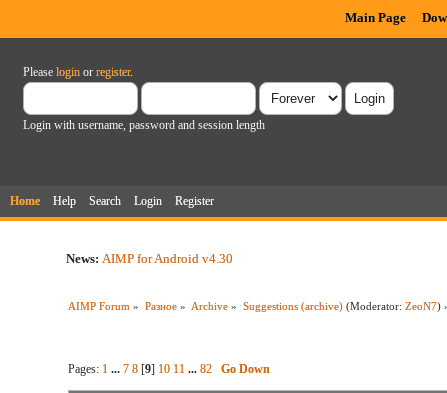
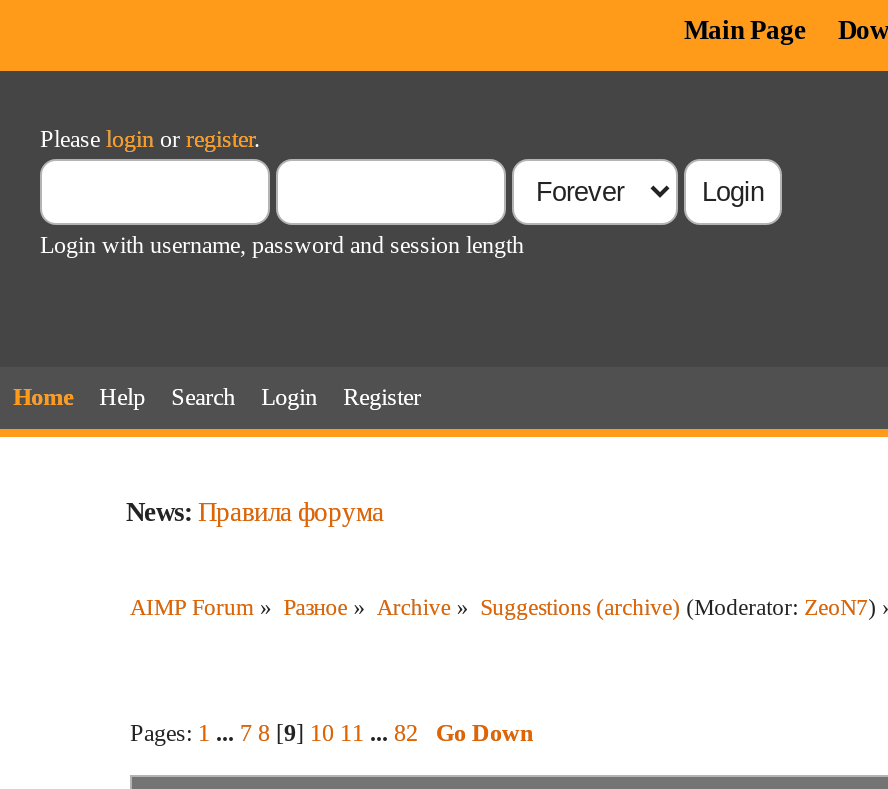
- News: AIMP for Android v4.30
+ News: Правила форума
